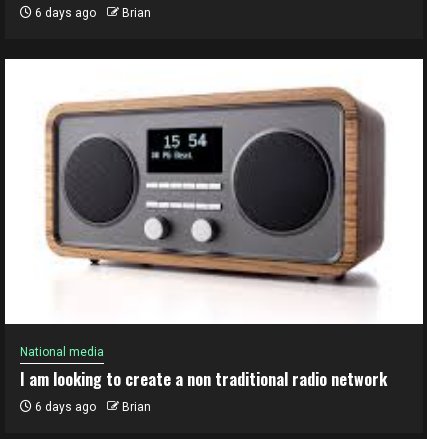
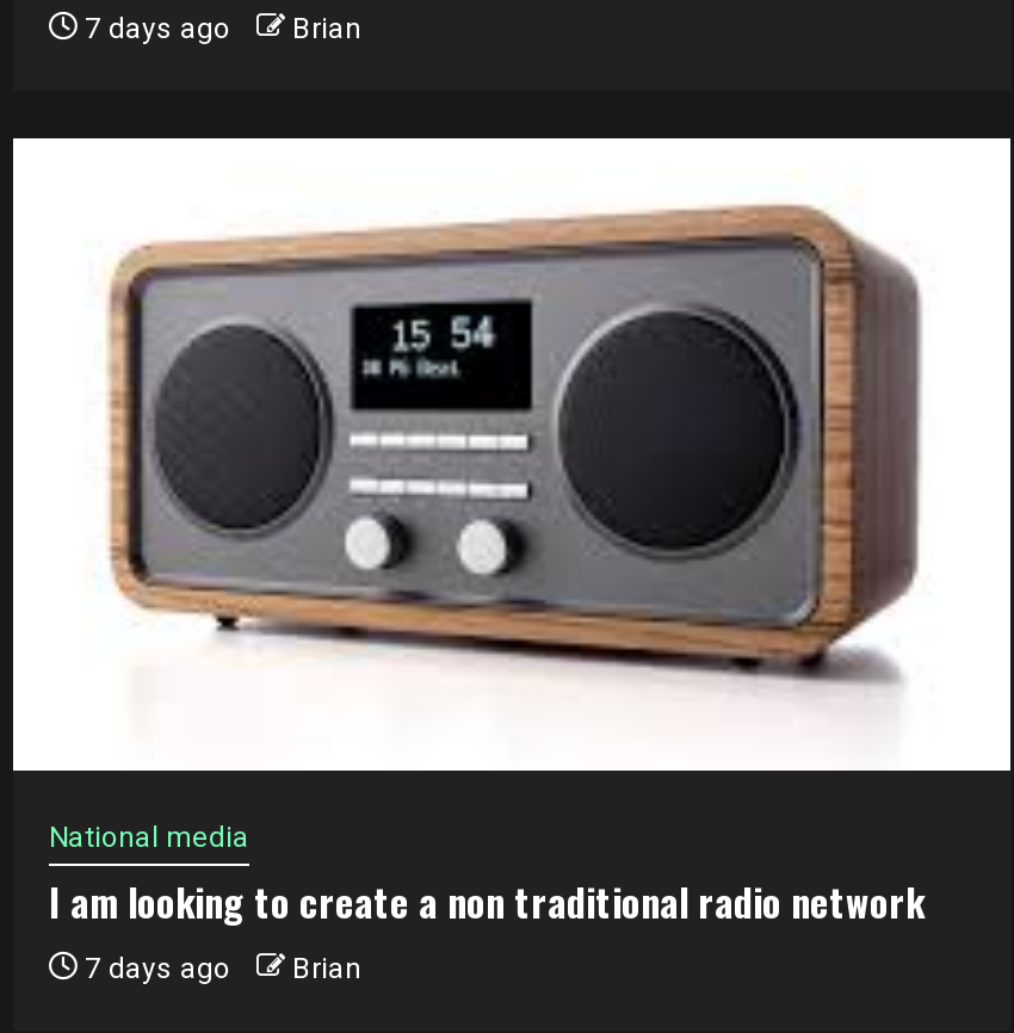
- 6 days ago Brian
+ 7 days ago Brian

- 6 days ago Brian
+ 7 days ago Brian
